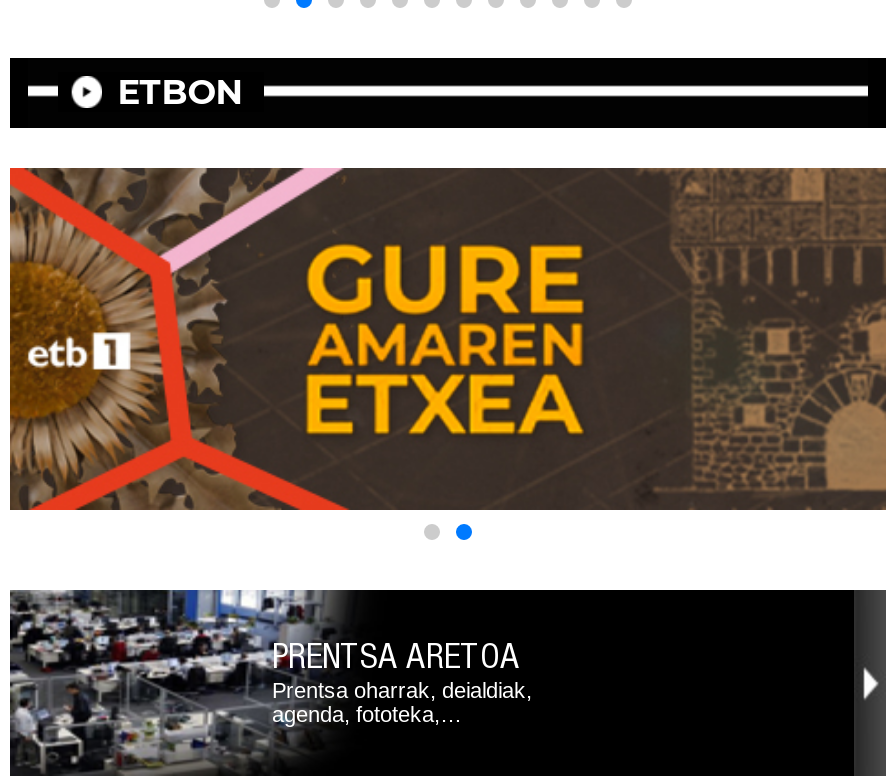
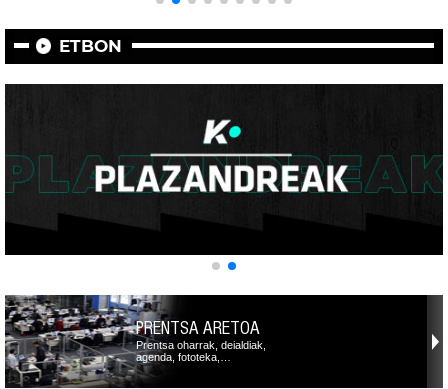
- [image]
+ [image]
